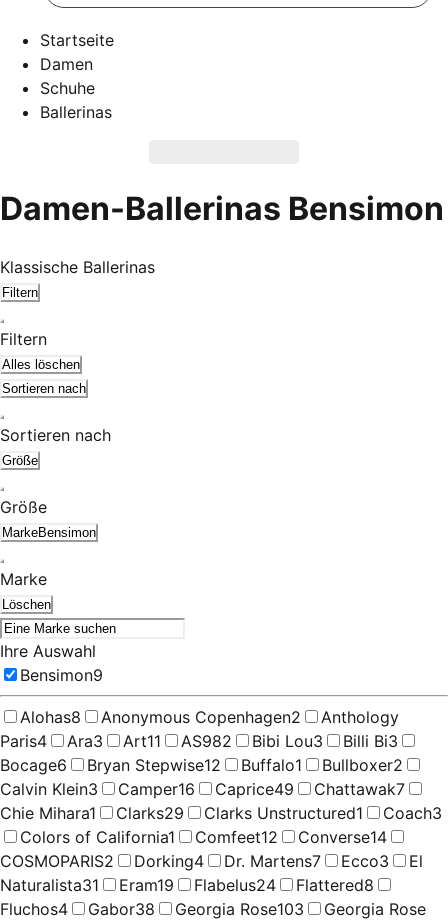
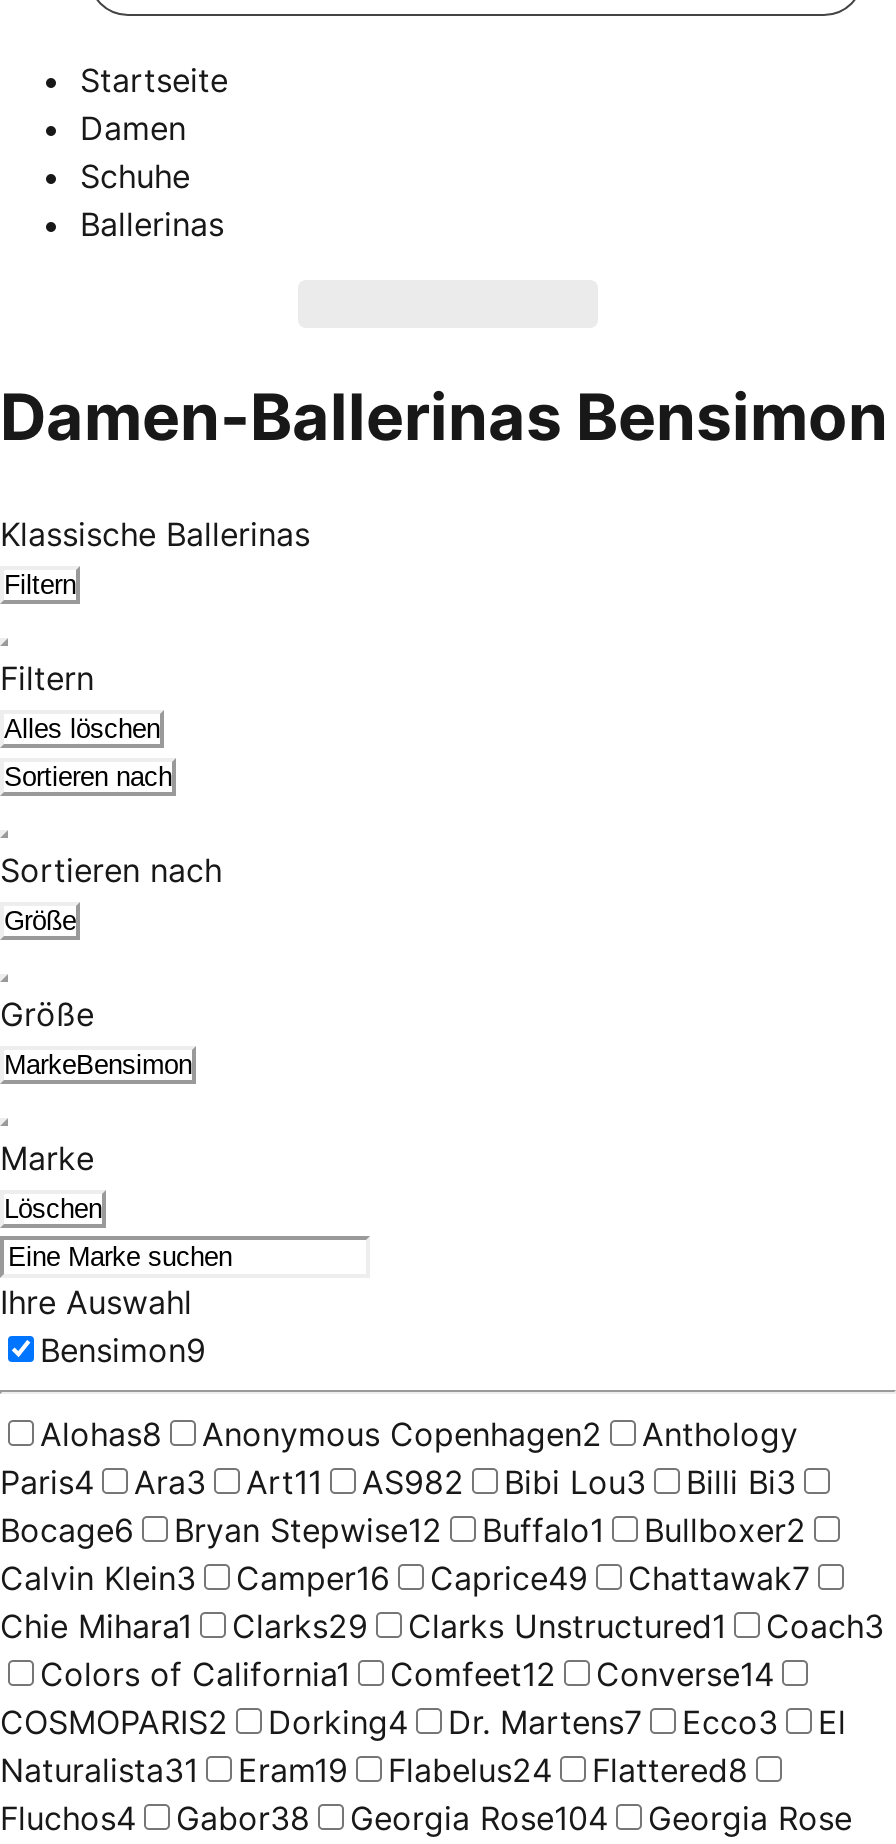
- Fluchos4 Gabor38 Georgia Rose103 Georgia Rose
+ Fluchos4 Gabor38 Georgia Rose104 Georgia Rose
